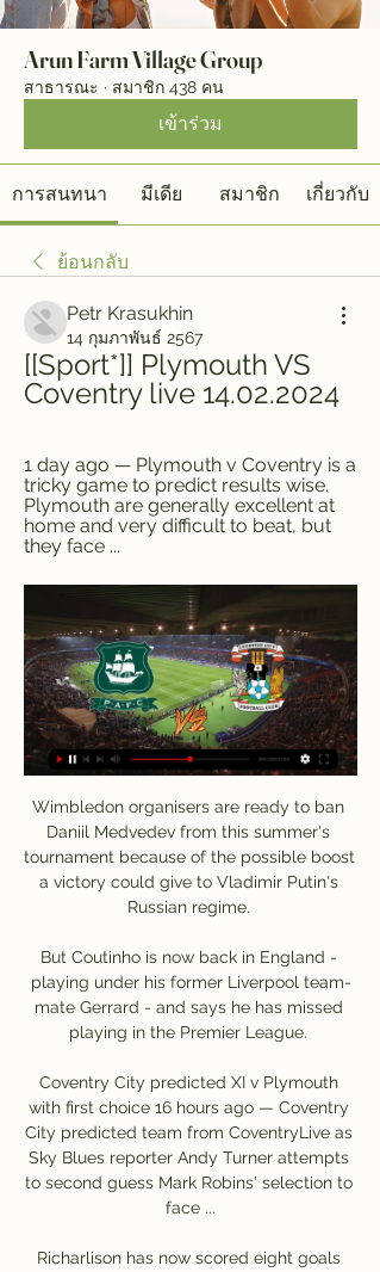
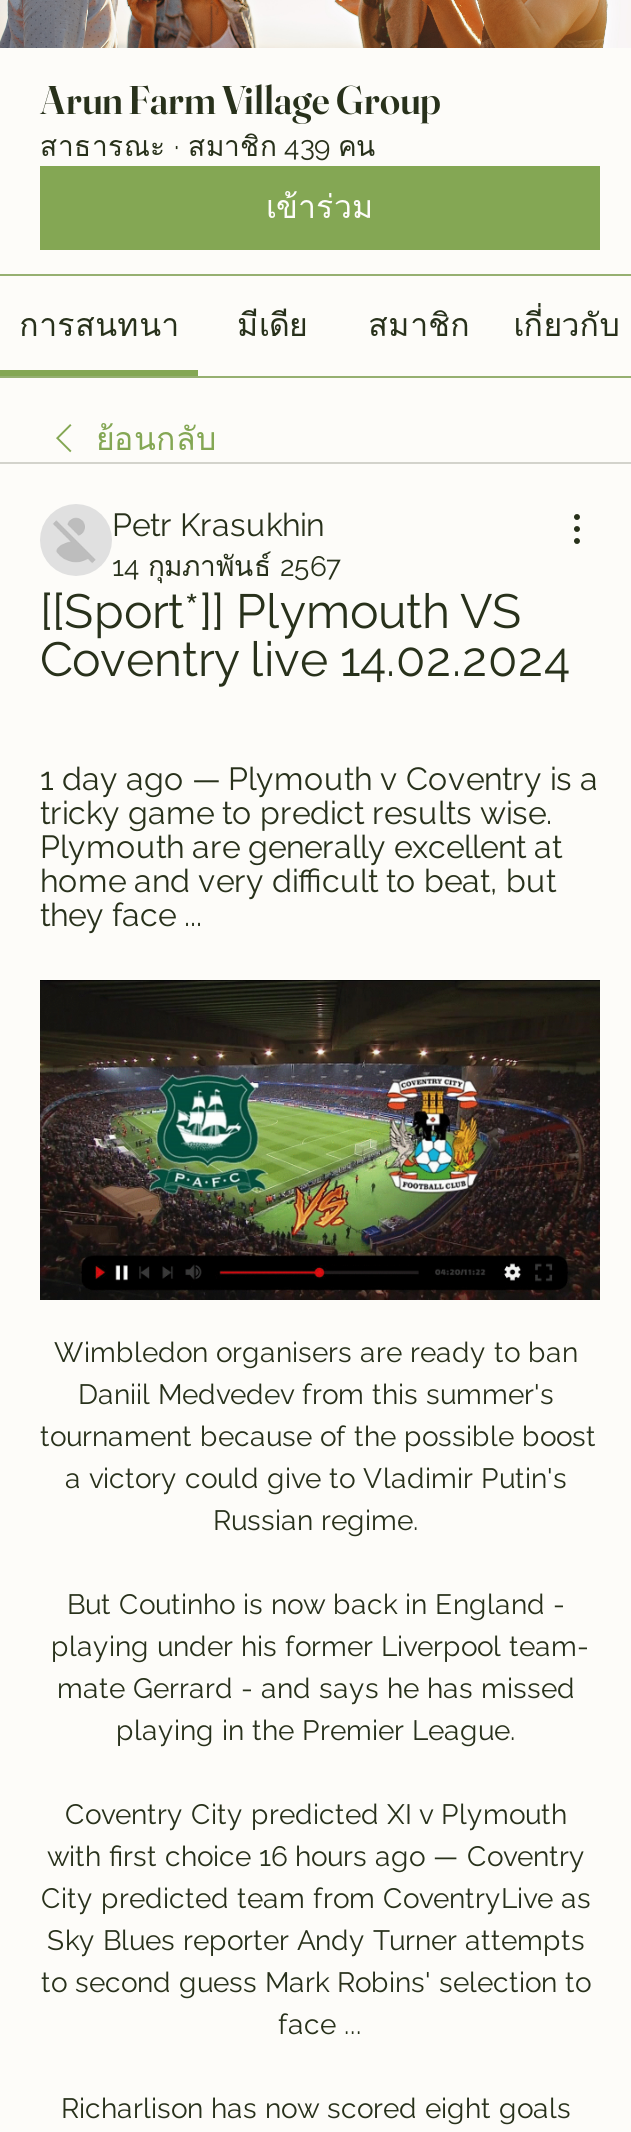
- สาธารณะ · สมาชิก 438 คน
+ สาธารณะ · สมาชิก 439 คน
